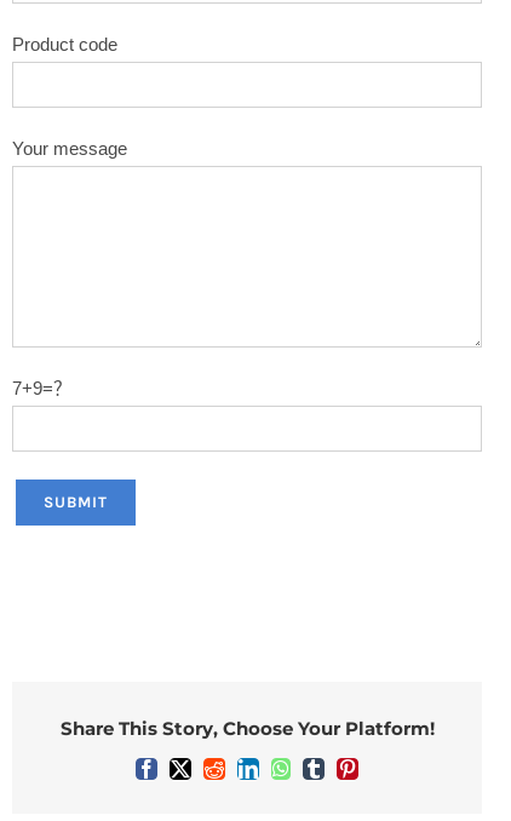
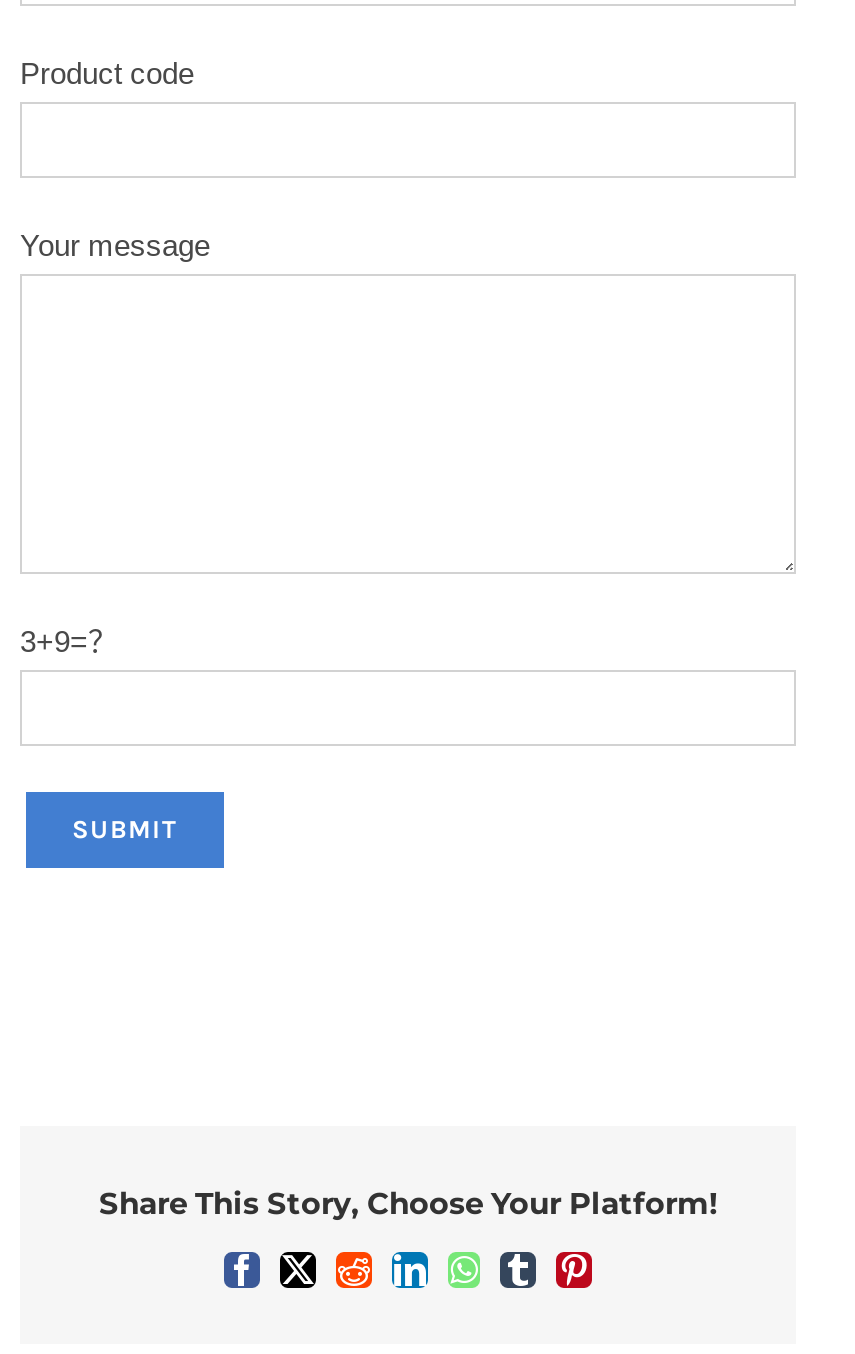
- 7+9=？
+ 3+9=？
